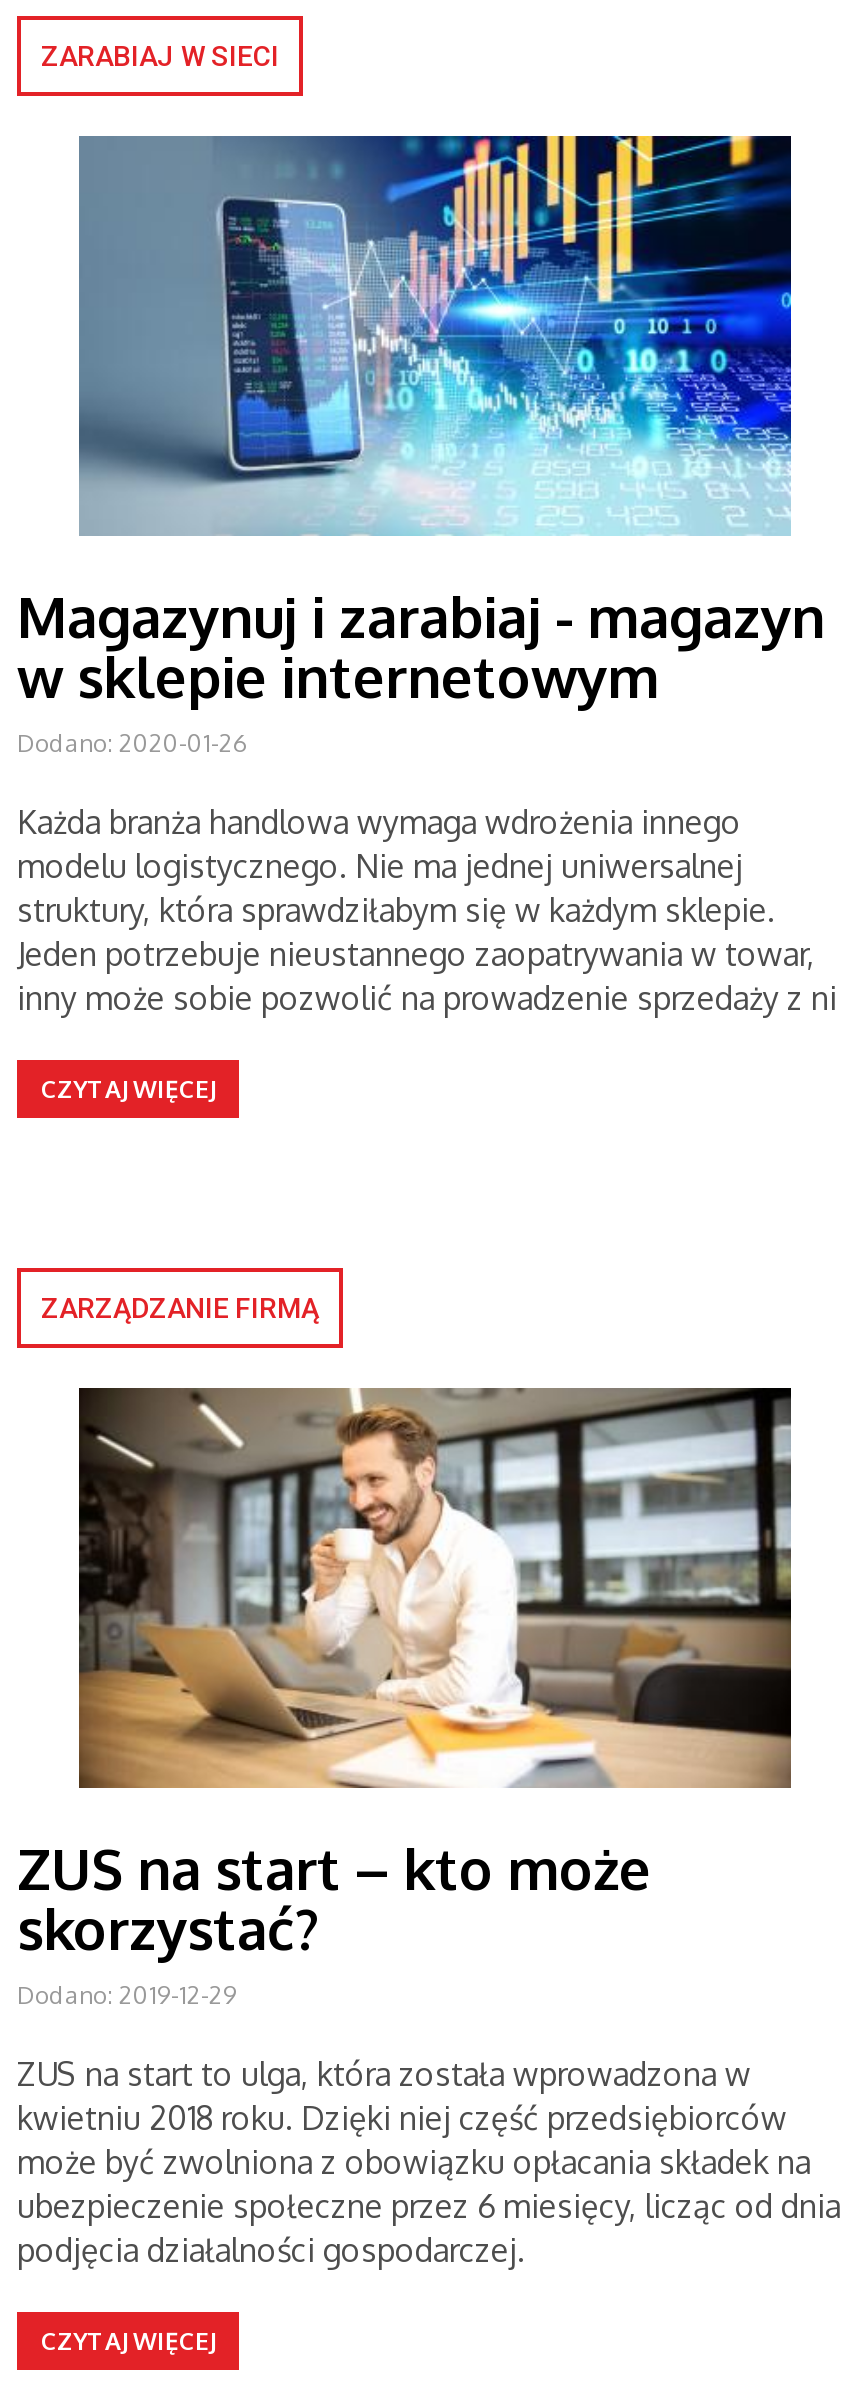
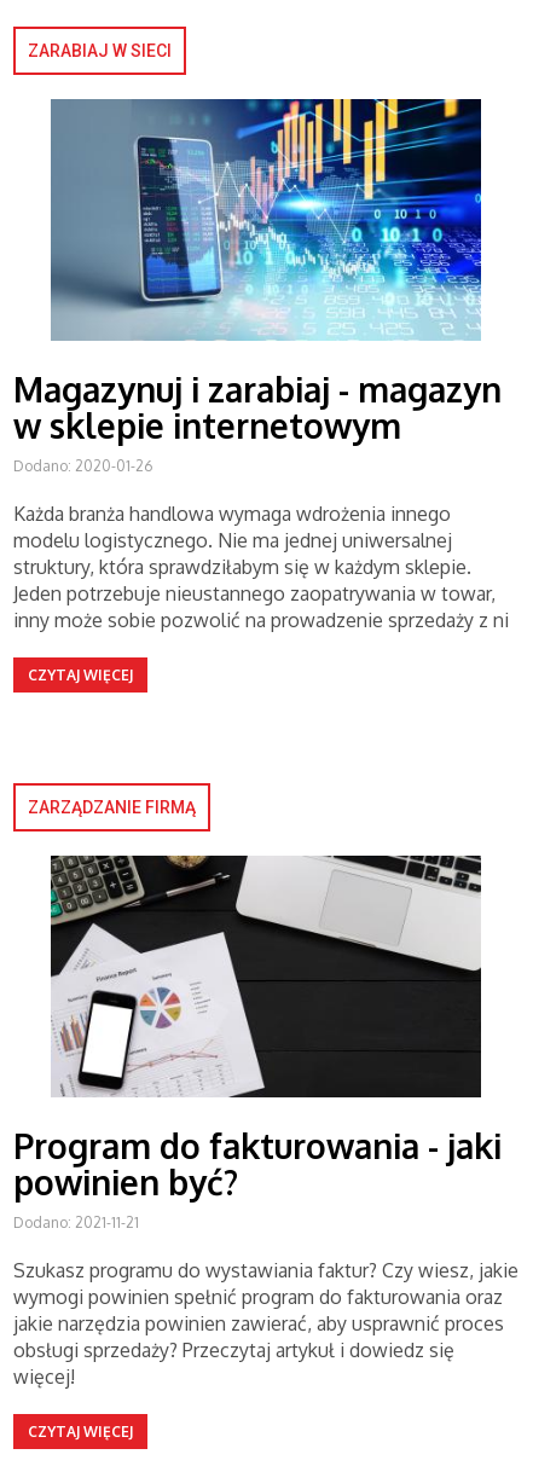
- [image]
- ZUS na start – kto może
- skorzystać?
- Dodano: 2019-12-29
+ [image]
+ Program do fakturowania - jaki
+ powinien być?
+ Dodano: 2021-11-21

- ZUS na start to ulga, która została wprowadzona w
- kwietniu 2018 roku. Dzięki niej część przedsiębiorców
- może być zwolniona z obowiązku opłacania składek na
- ubezpieczenie społeczne przez 6 miesięcy, licząc od dnia
- podjęcia działalności gospodarczej.
+ Szukasz programu do wystawiania faktur? Czy wiesz, jakie
+ wymogi powinien spełnić program do fakturowania oraz
+ jakie narzędzia powinien zawierać, aby usprawnić proces
+ obsługi sprzedaży? Przeczytaj artykuł i dowiedz się
+ więcej!
